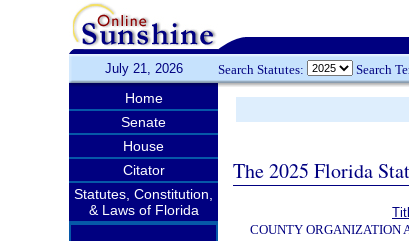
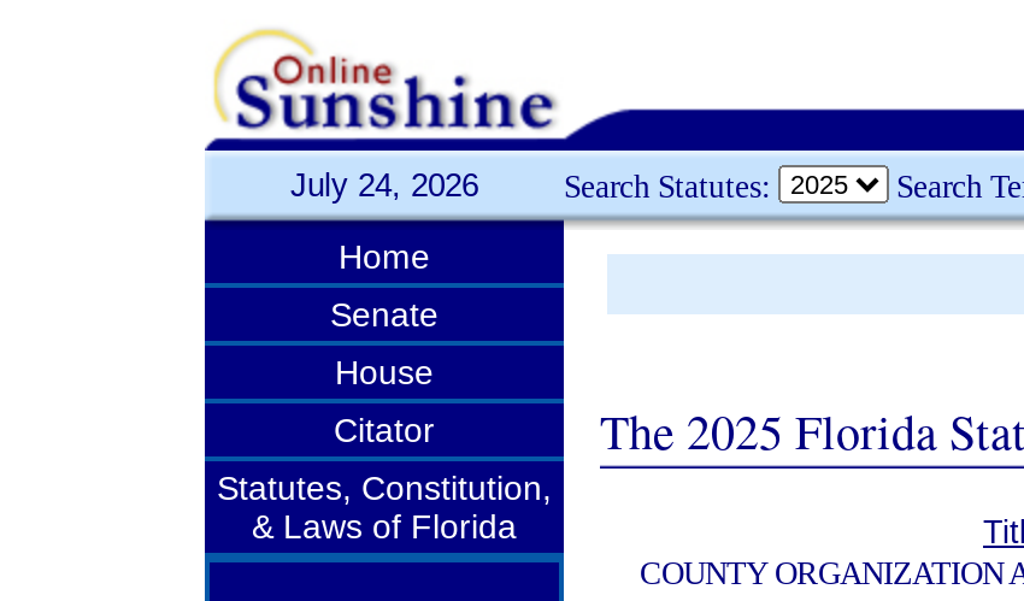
- July 21, 2026
+ July 24, 2026
